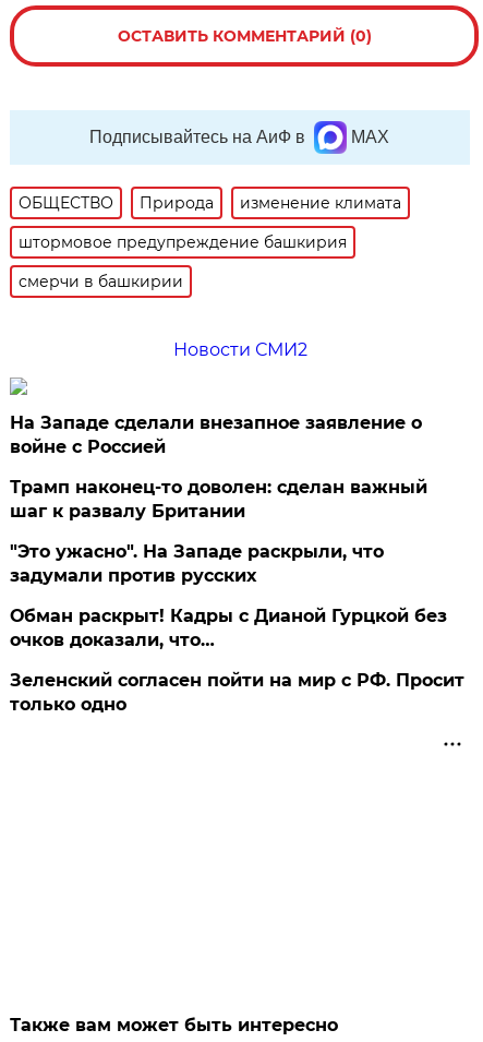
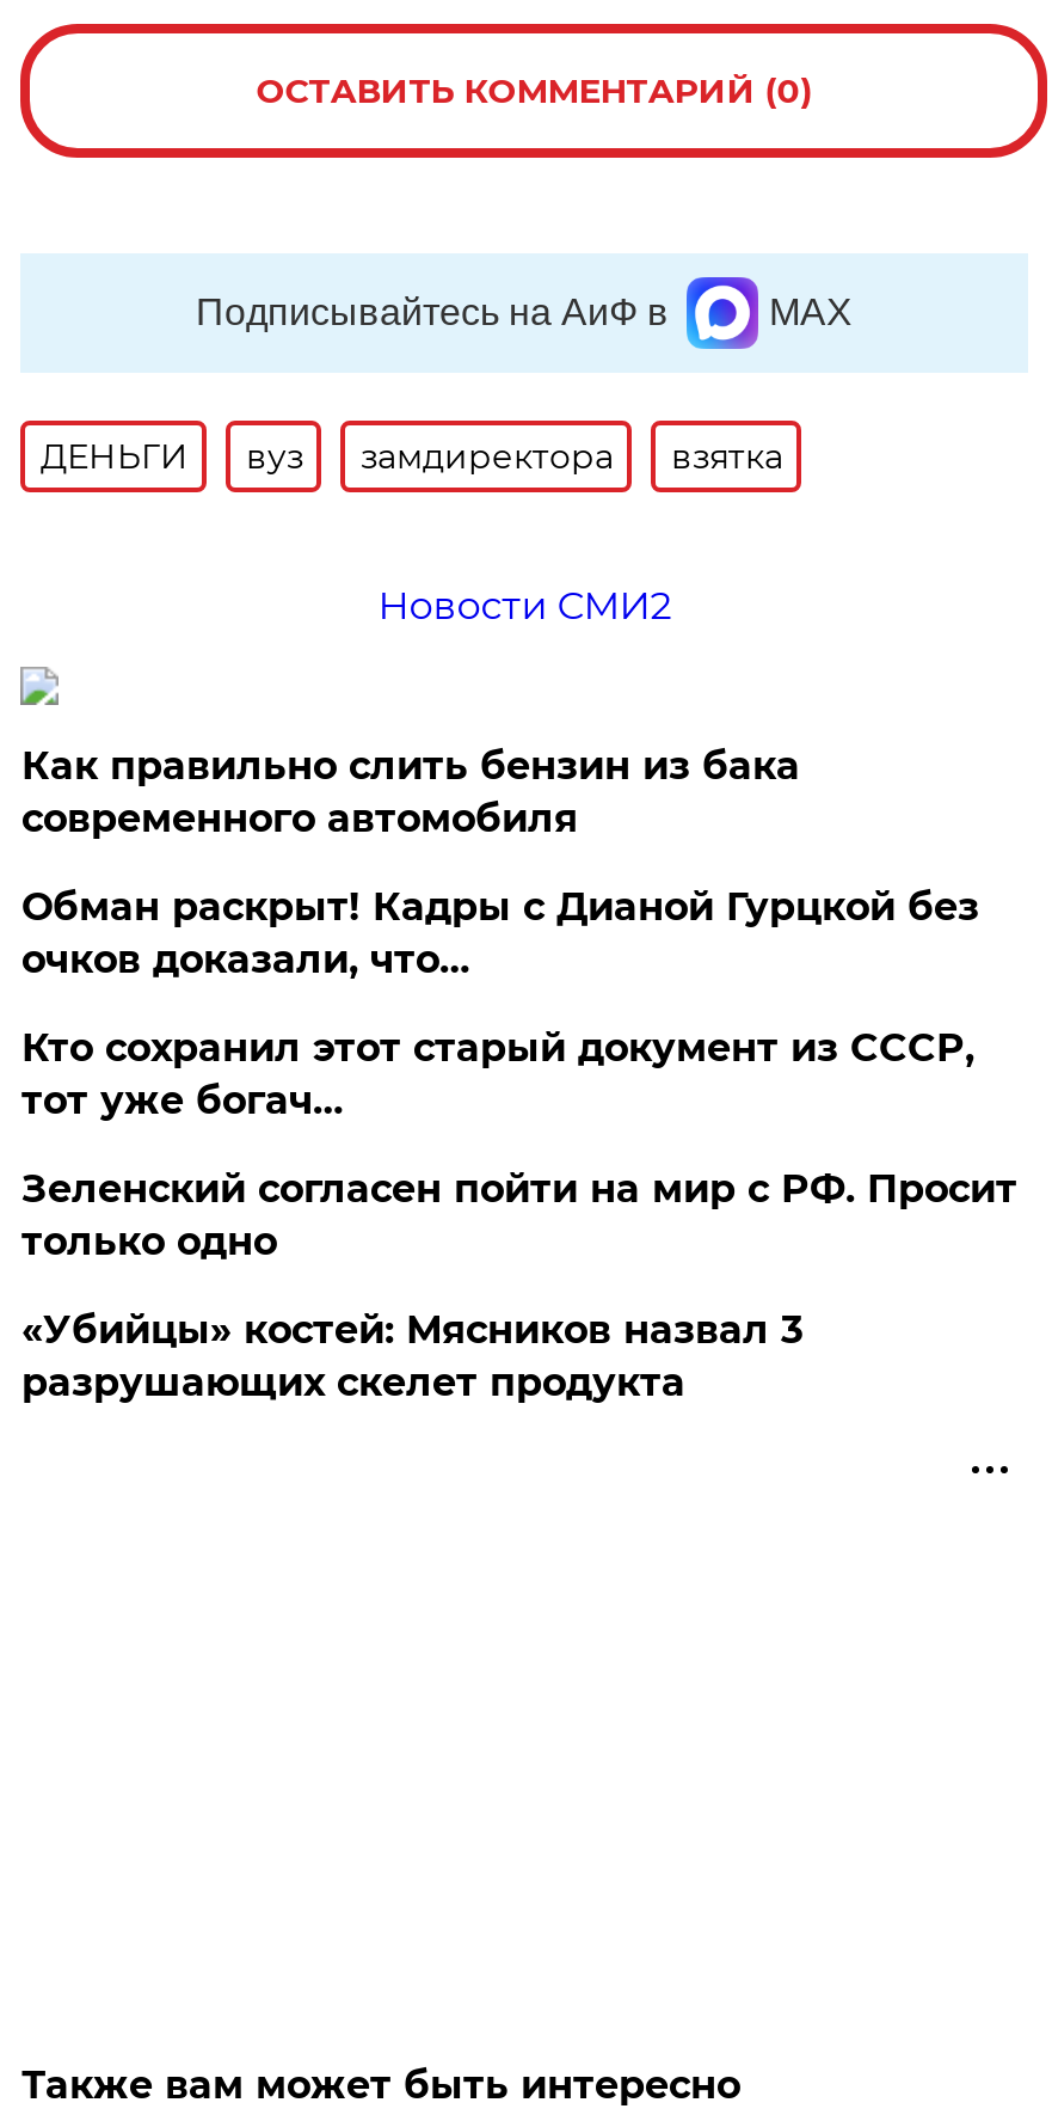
- ОБЩЕСТВО
- Природа
- изменение климата
- штормовое предупреждение башкирия
- смерчи в башкирии
+ ДЕНЬГИ
+ вуз
+ замдиректора
+ взятка

- На Западе сделали внезапное заявление о
- войне с Россией
- Трамп наконец-то доволен: сделан важный
- шаг к развалу Британии
- "Это ужасно". На Западе раскрыли, что
- задумали против русских
+ Как правильно слить бензин из бака
+ современного автомобиля

moved up: Обман раскрыт! Кадры с Дианой Гурцкой без | очков доказали, что…

+ Кто сохранил этот старый документ из СССР,
+ тот уже богач…

moved up: Зеленский согласен пойти на мир с РФ. Просит | только одно

+ «Убийцы» костей: Мясников назвал 3
+ разрушающих скелет продукта
